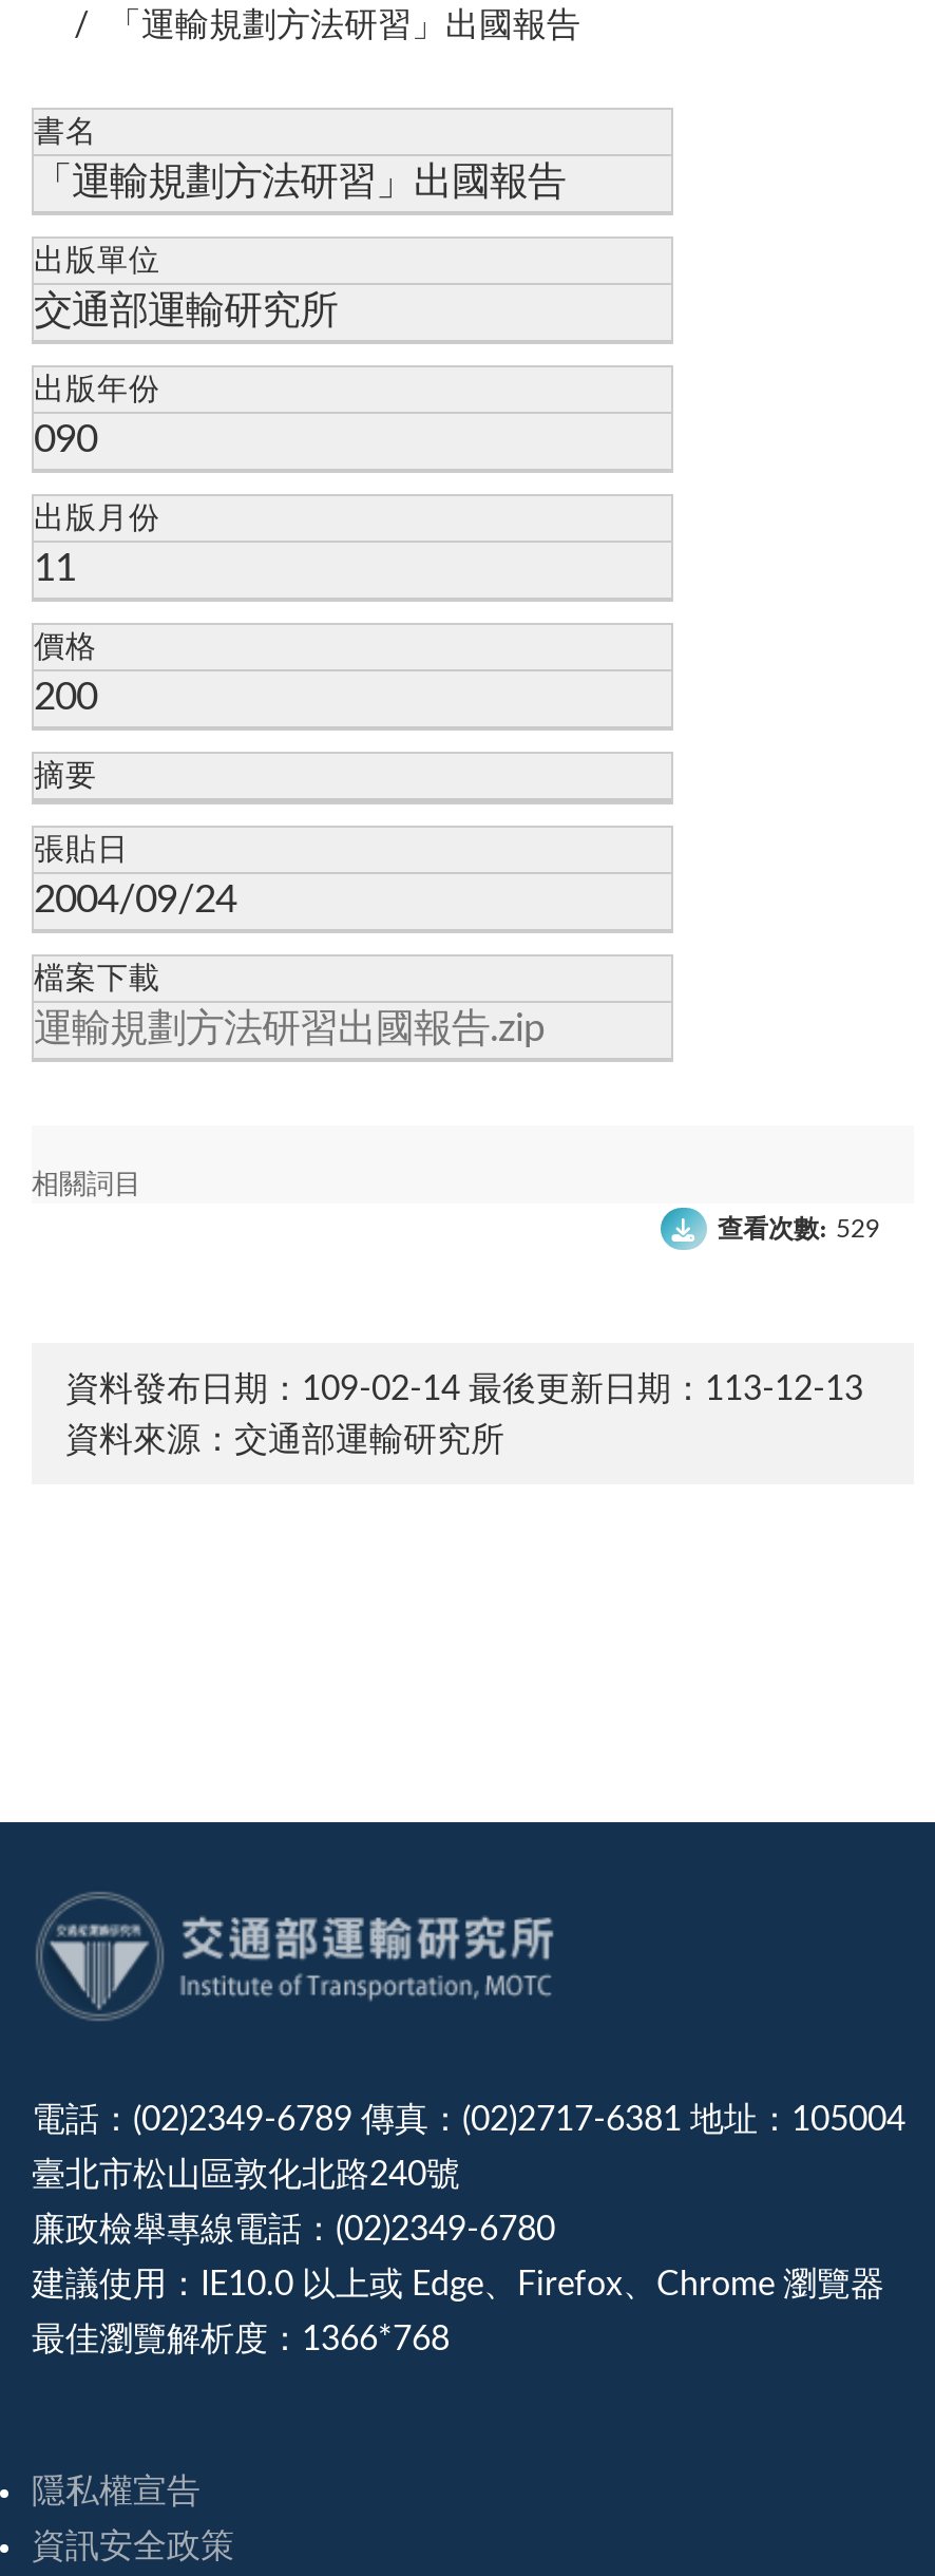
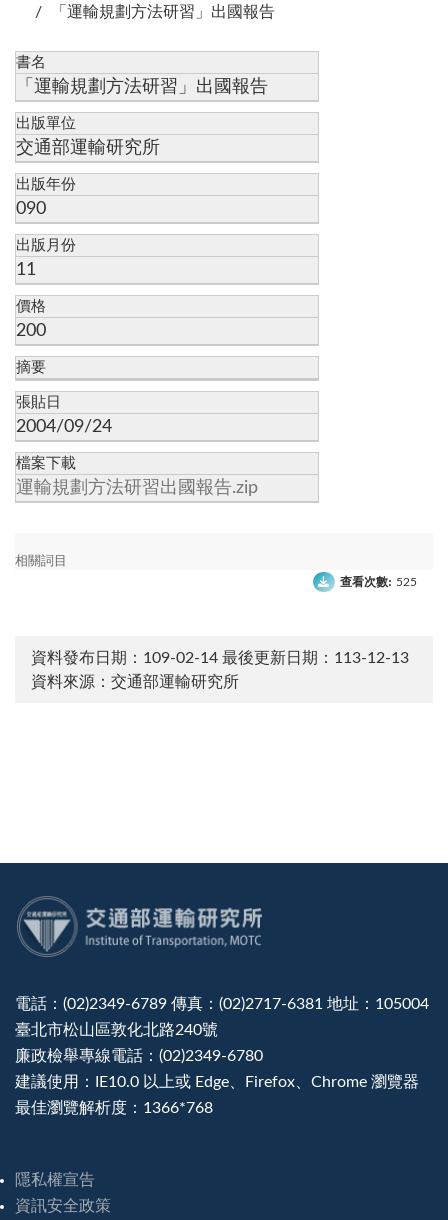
- 查看次數: 529
+ 查看次數: 525
